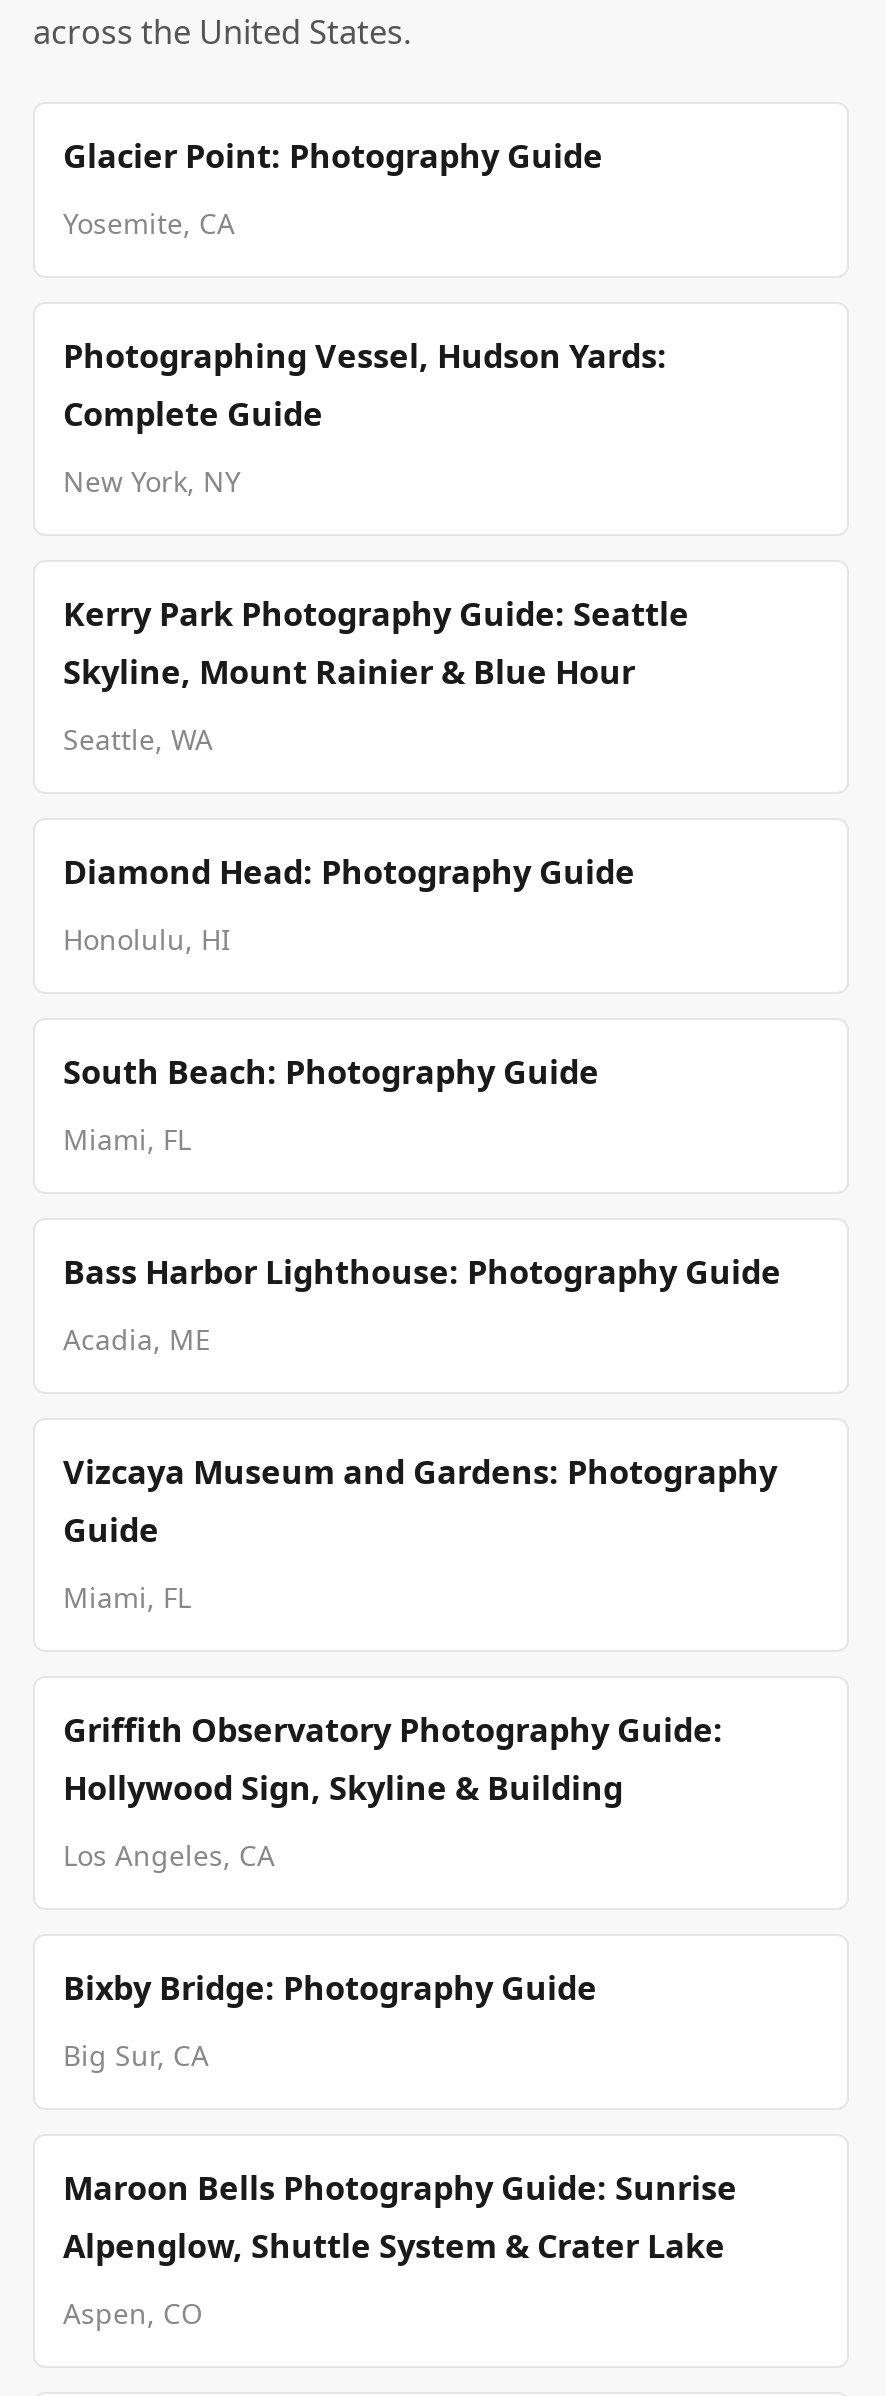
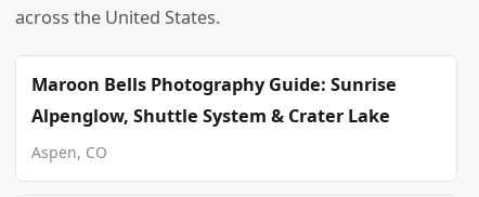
- Glacier Point: Photography Guide
- Yosemite, CA
- Photographing Vessel, Hudson Yards:
- Complete Guide
- New York, NY
- Kerry Park Photography Guide: Seattle
- Skyline, Mount Rainier & Blue Hour
- Seattle, WA
- Diamond Head: Photography Guide
- Honolulu, HI
- South Beach: Photography Guide
- Miami, FL
- Bass Harbor Lighthouse: Photography Guide
- Acadia, ME
- Vizcaya Museum and Gardens: Photography
- Guide
- Miami, FL
- Griffith Observatory Photography Guide:
- Hollywood Sign, Skyline & Building
- Los Angeles, CA
- Bixby Bridge: Photography Guide
- Big Sur, CA
